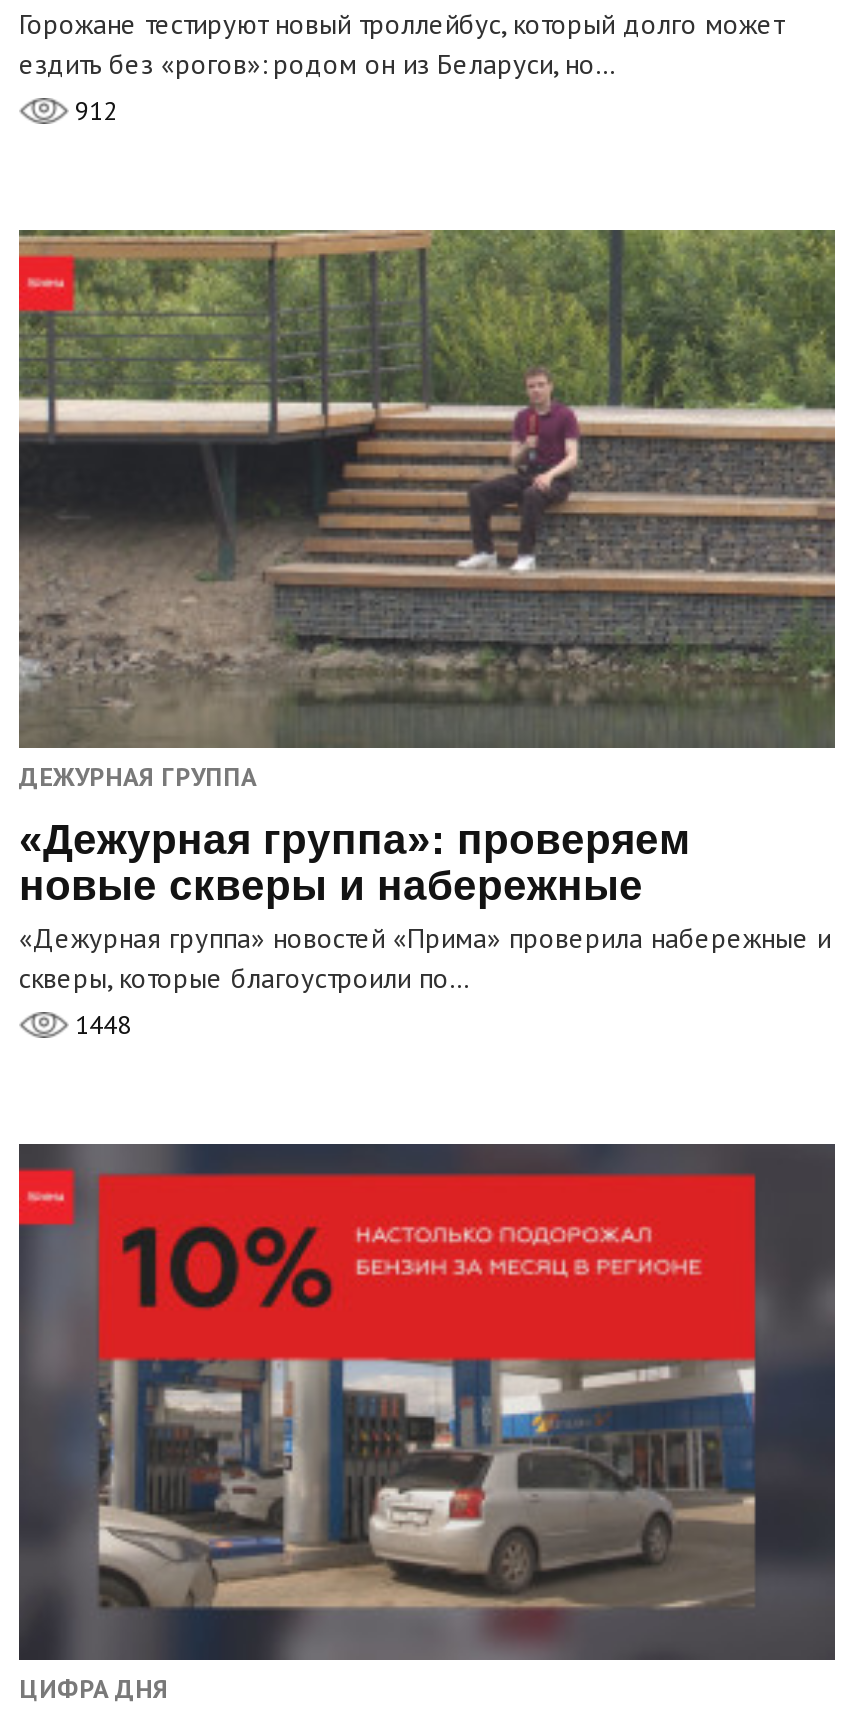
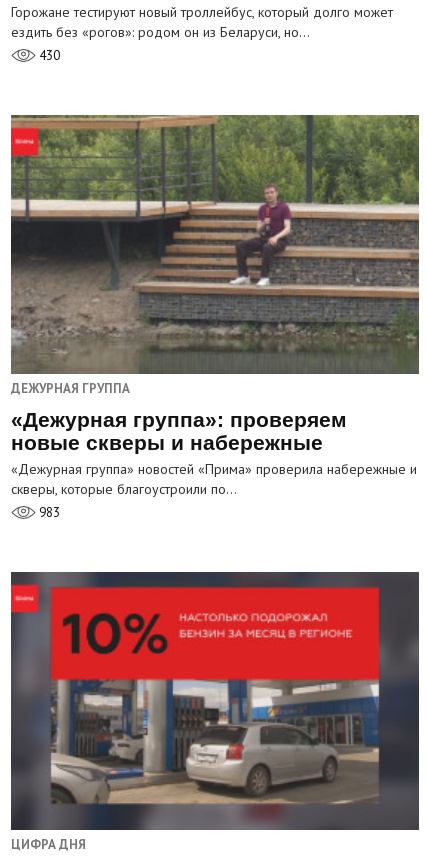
- 912
+ 430

- 1448
+ 983
